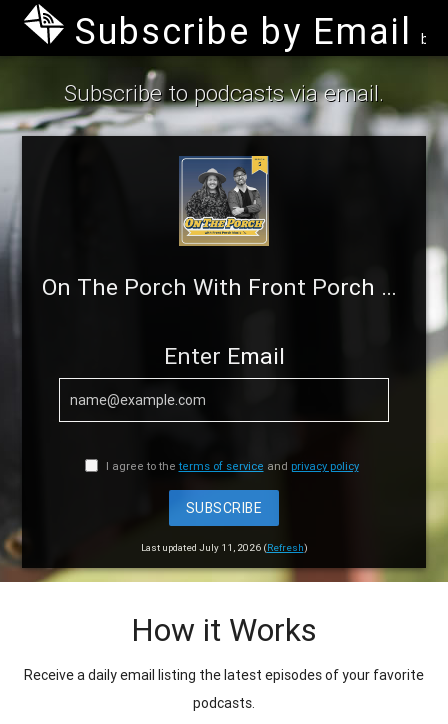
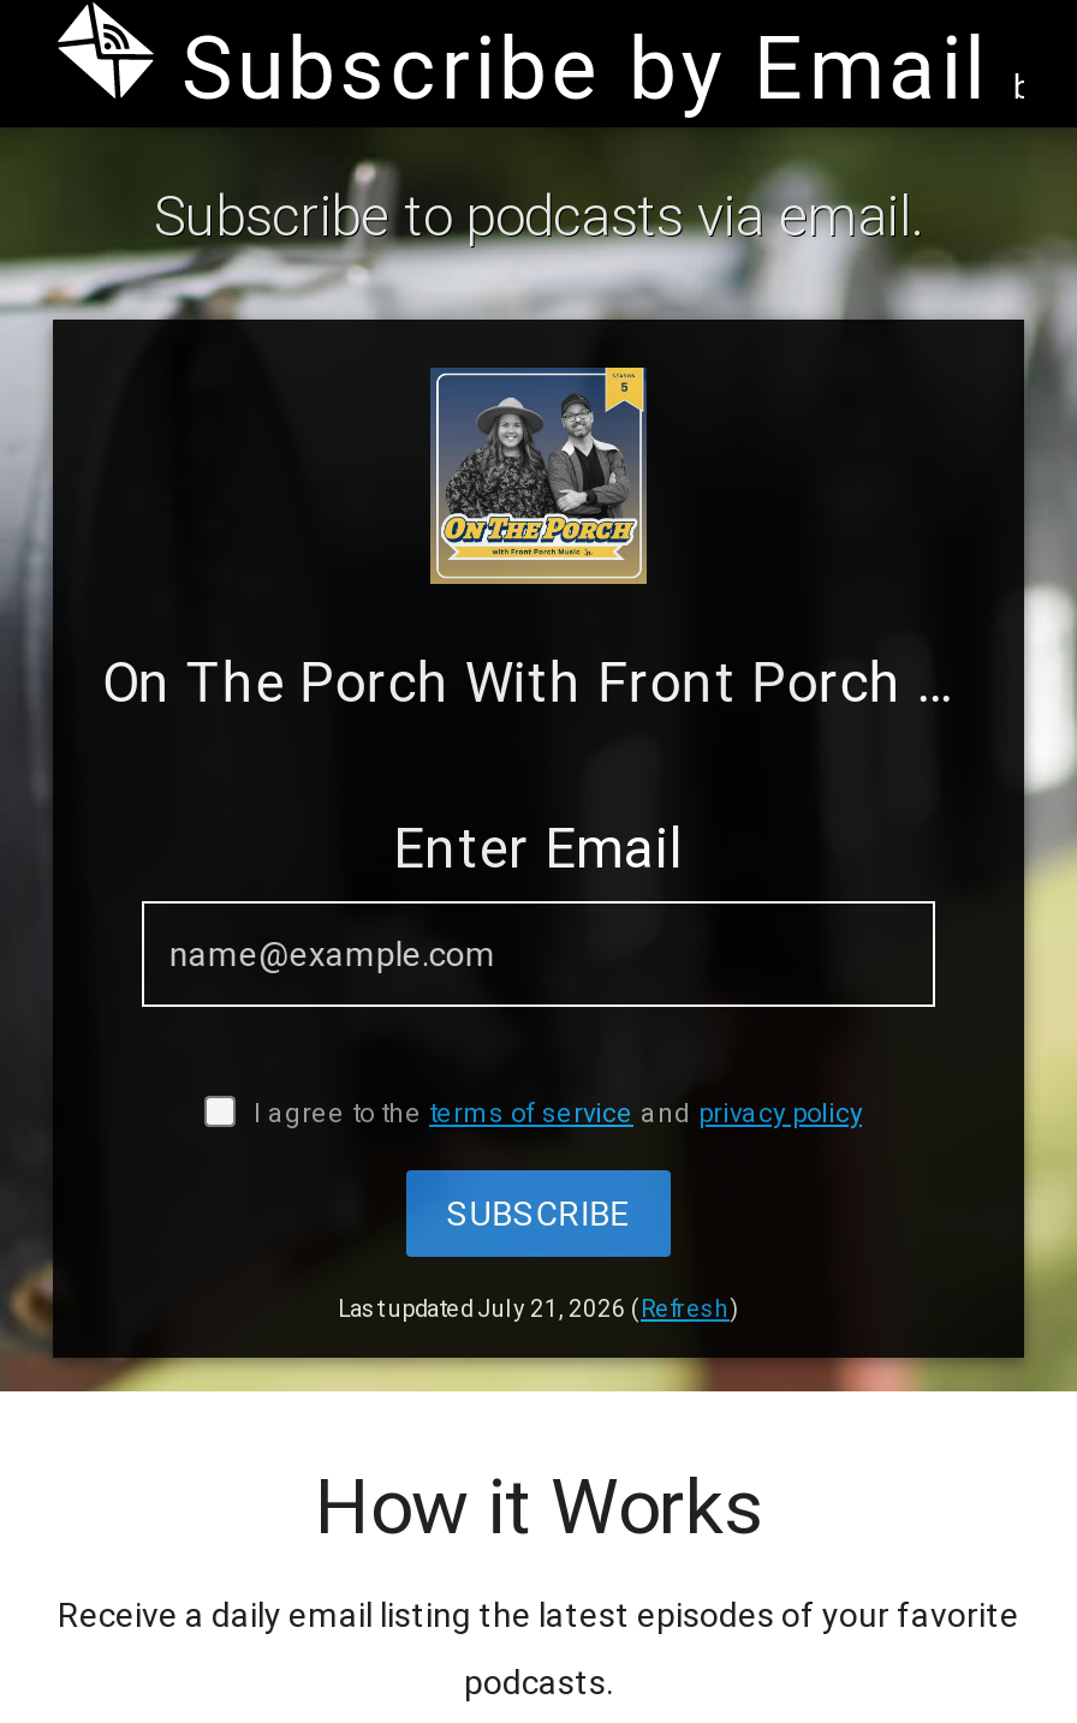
- Last updated July 11, 2026 (Refresh)
+ Last updated July 21, 2026 (Refresh)
